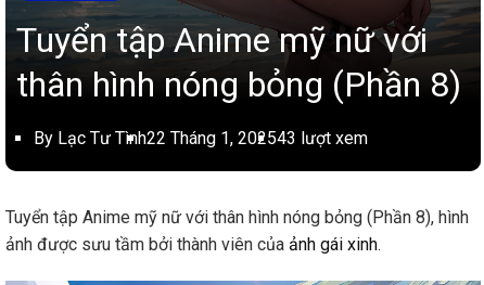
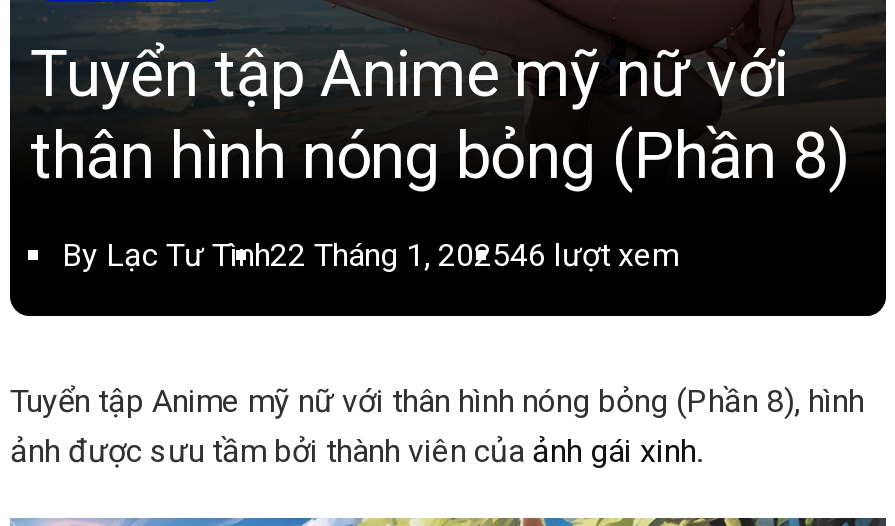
- By Lạc Tư Tình22 Tháng 1, 202543 lượt xem
+ By Lạc Tư Tình22 Tháng 1, 202546 lượt xem
